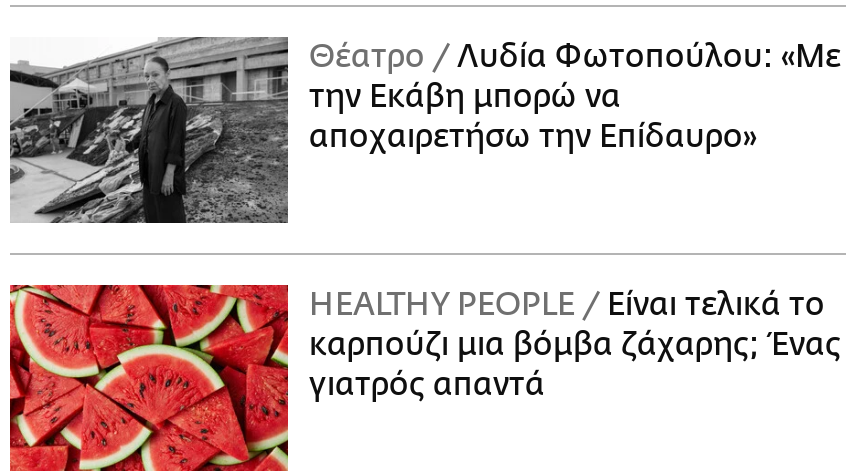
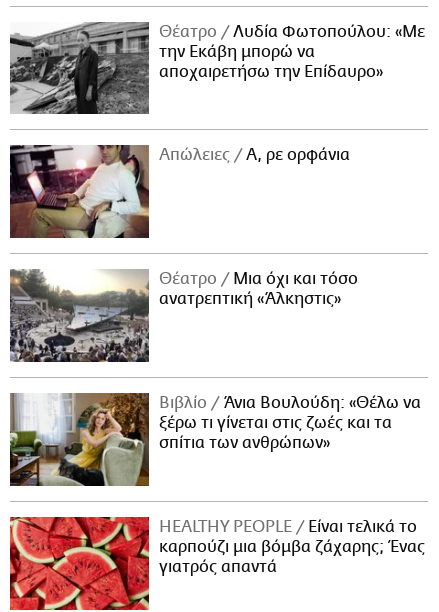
+ [image]
+ Απώλειες Α, ρε ορφάνια

+ [image]
+ Θέατρο Μια όχι και τόσο
+ ανατρεπτική «Άλκηστις»

+ [image]
+ Βιβλίο Άνια Βουλούδη: «Θέλω να
+ ξέρω τι γίνεται στις ζωές και τα
+ σπίτια των ανθρώπων»
